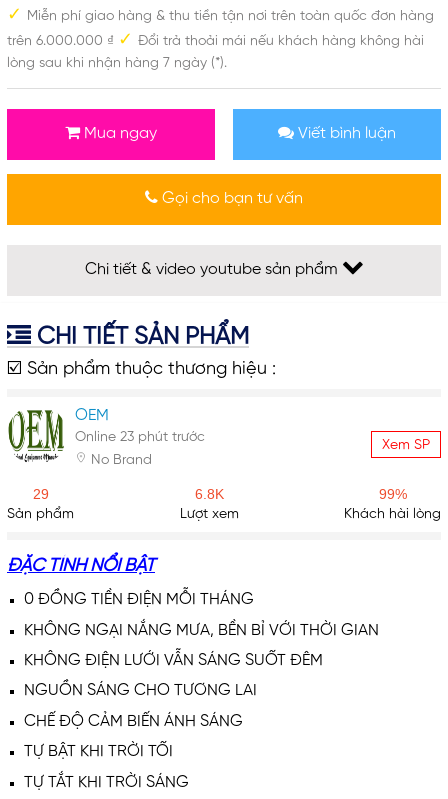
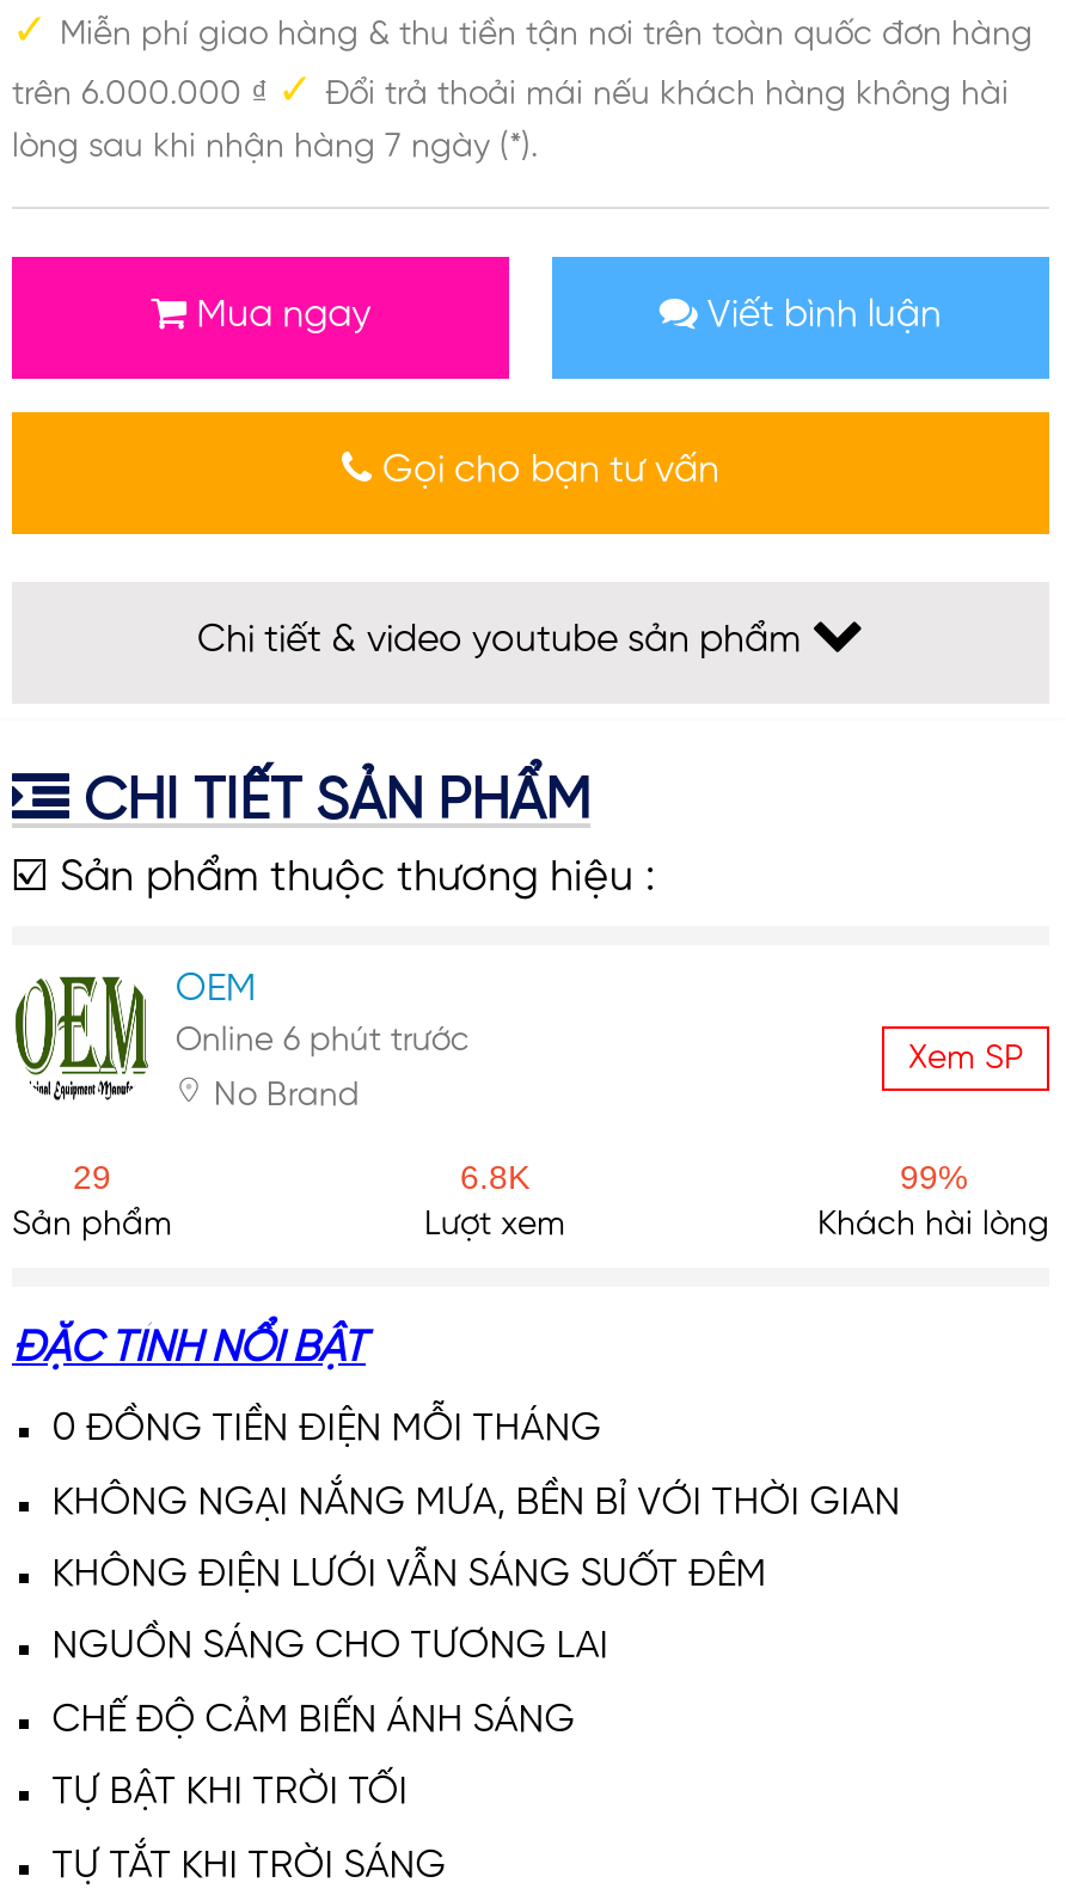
- Online 23 phút trước
+ Online 6 phút trước
